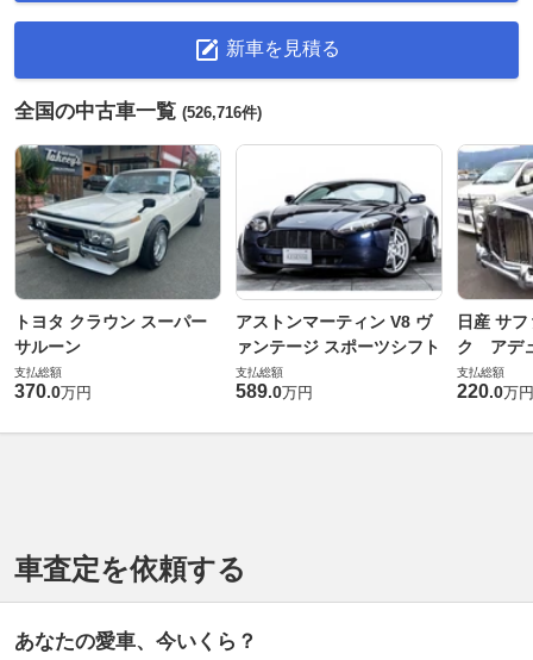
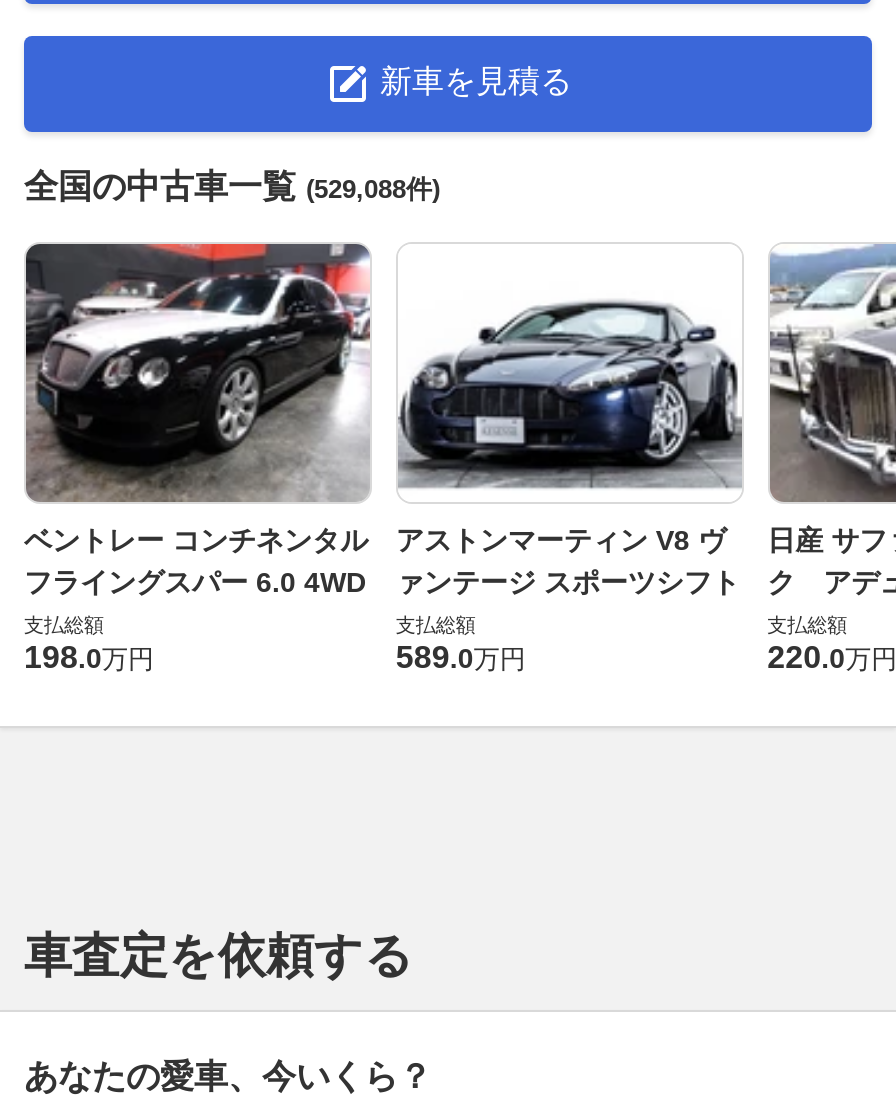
- 全国の中古車一覧(526,716件)
+ 全国の中古車一覧(529,088件)

- [image]
- トヨタ クラウン スーパー
- サルーン
+ [image]
+ ベントレー コンチネンタル
+ フライングスパー 6.0 4WD

- 370.0万円
+ 198.0万円
